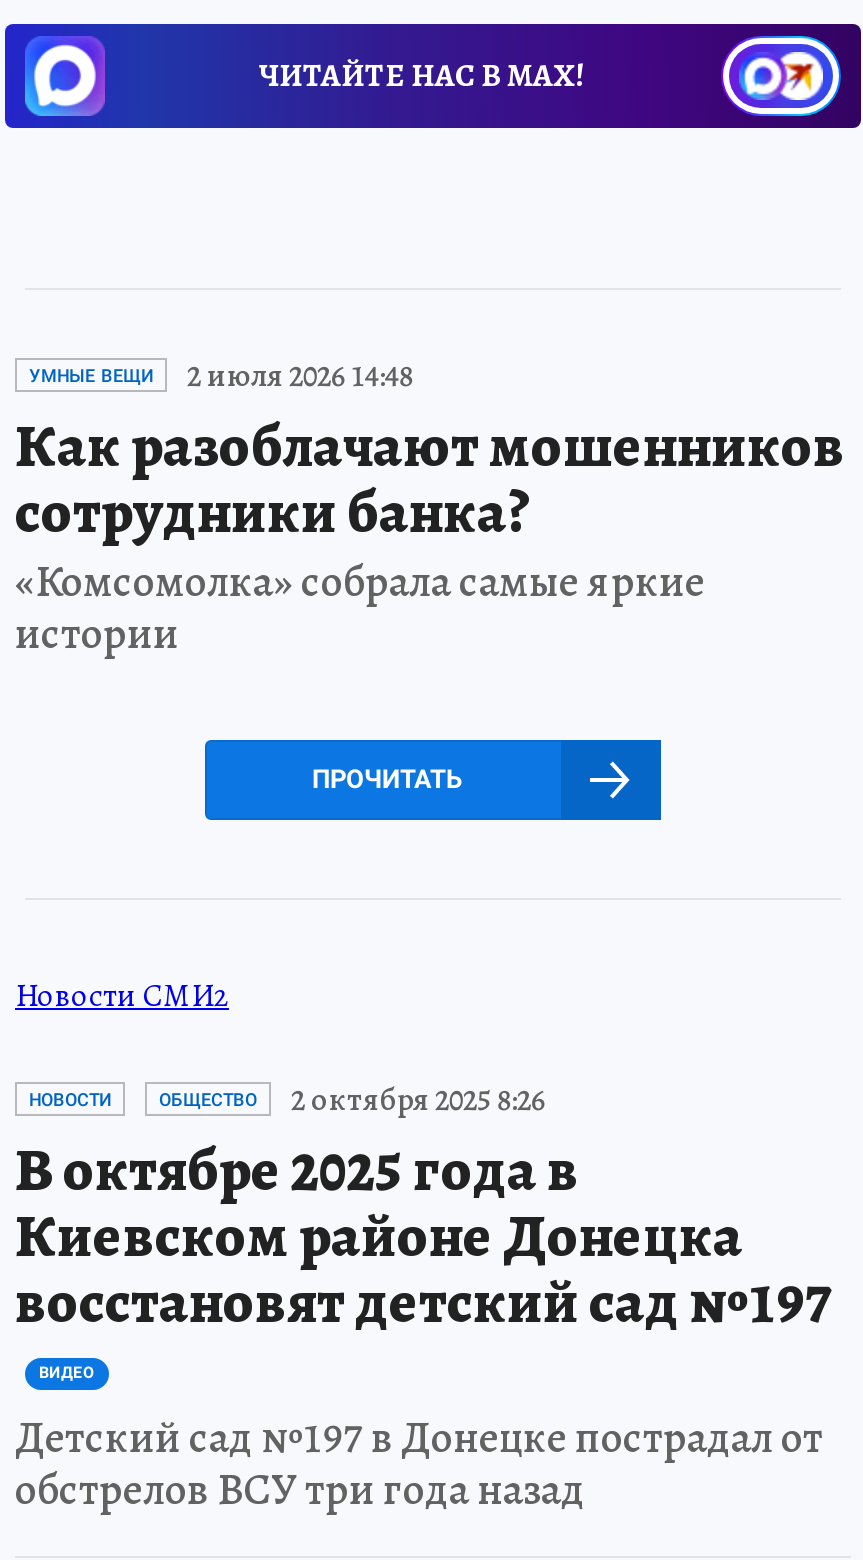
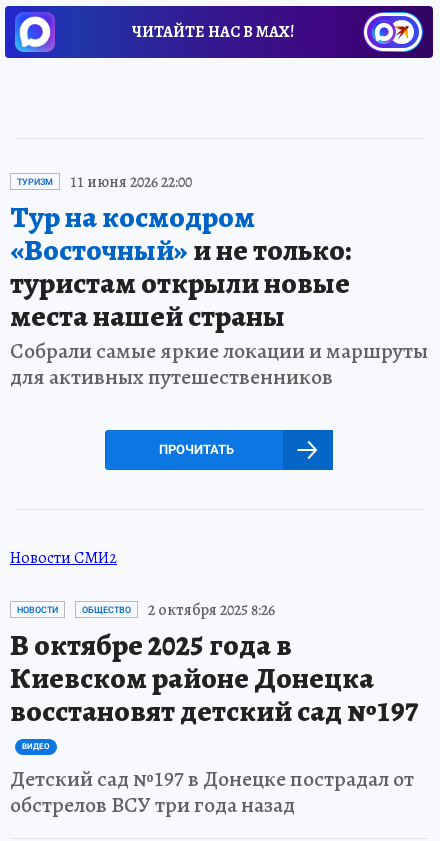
- УМНЫЕ ВЕЩИ
- 2 июля 2026 14:48
- Как разоблачают мошенников
- сотрудники банка?
- «Комсомолка» собрала самые яркие
- истории
+ ТУРИЗМ
+ 11 июня 2026 22:00
+ Тур на космодром
+ «Восточный»и не только:
+ туристам открыли новые
+ места нашей страны
+ Собрали самые яркие локации и маршруты
+ для активных путешественников
